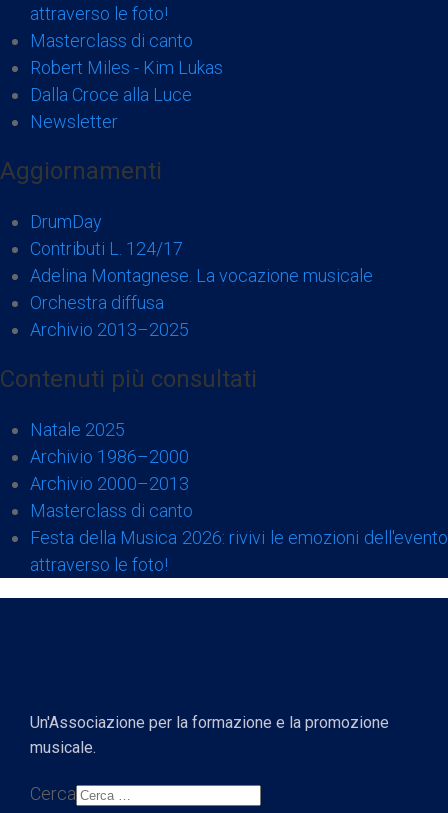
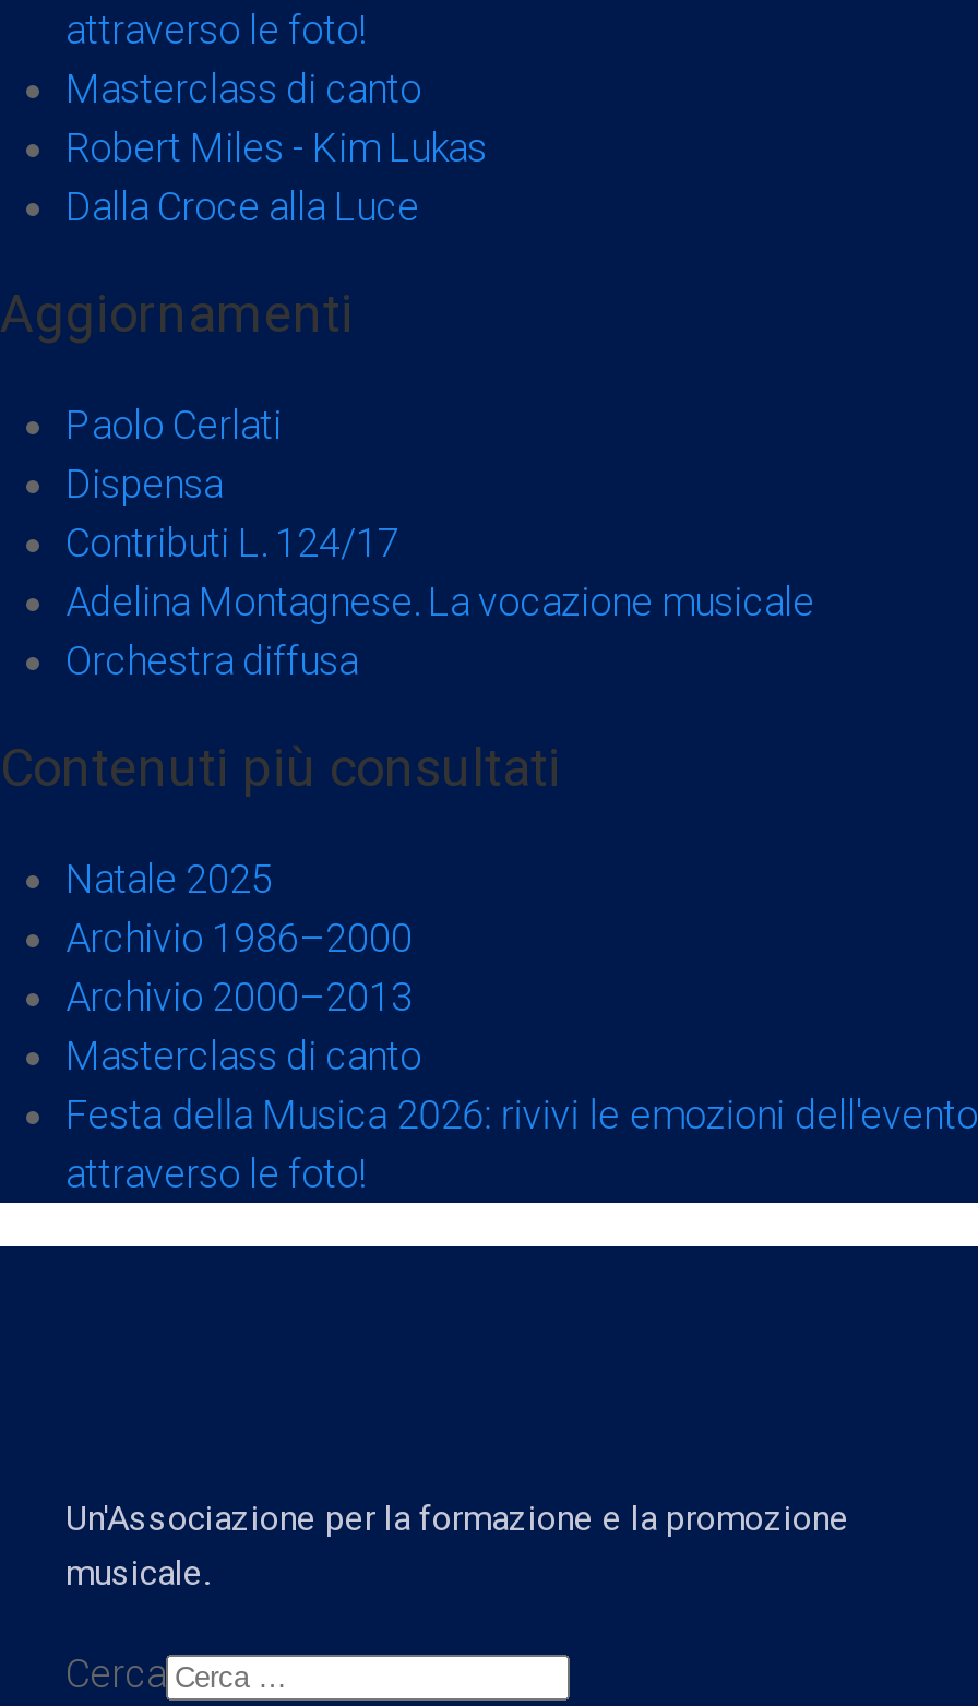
- Newsletter

- DrumDay
+ Paolo Cerlati
+ Dispensa

- Archivio 2013–2025
